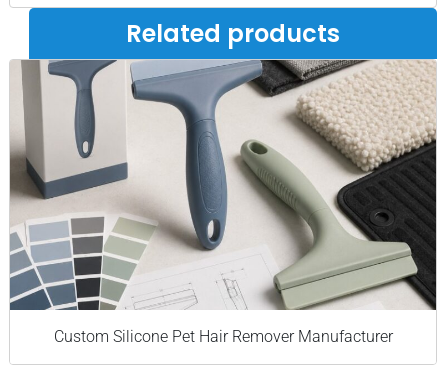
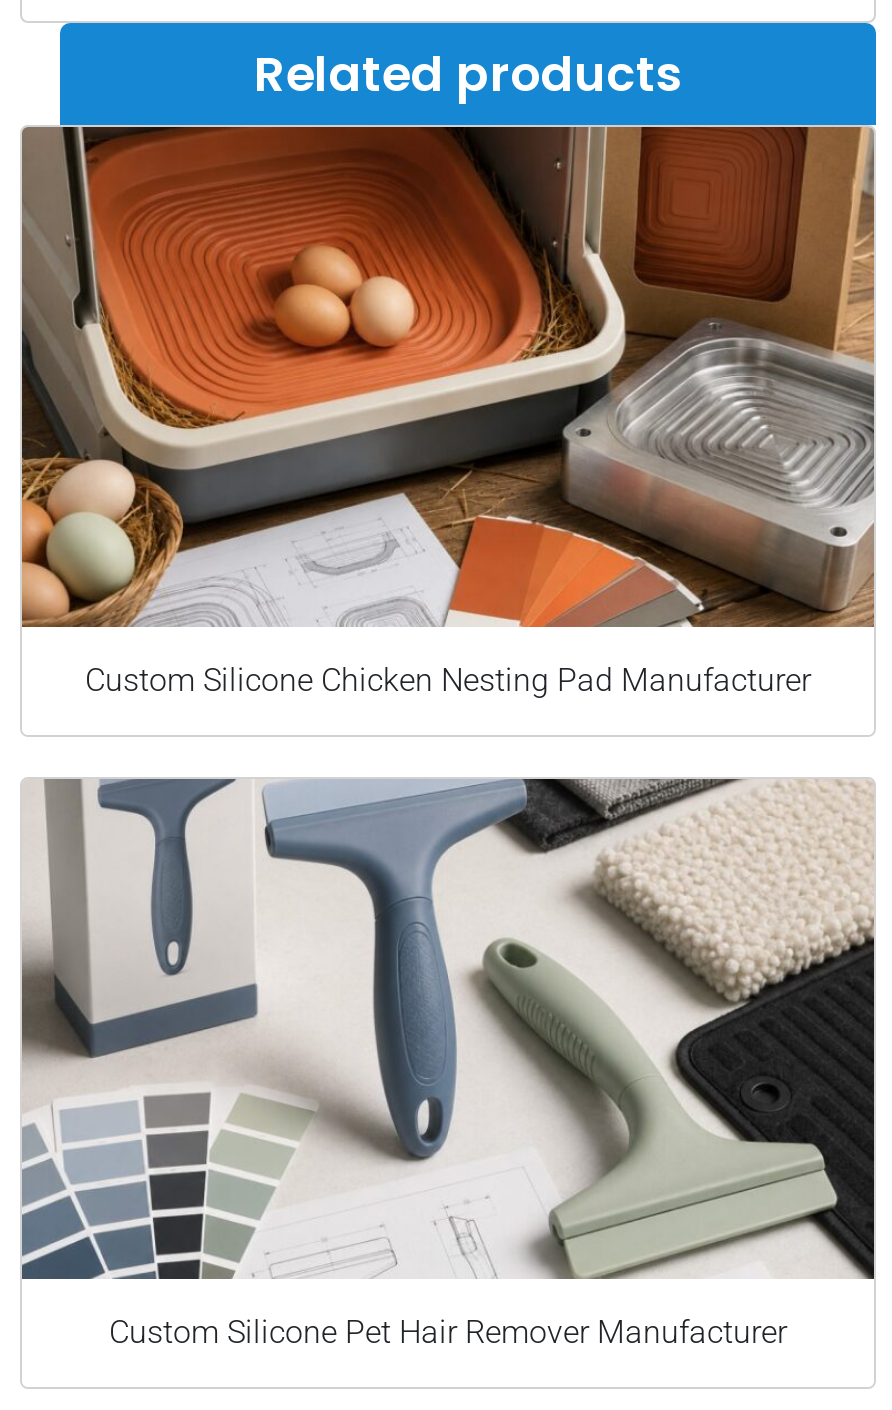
+ [image]
+ Custom Silicone Chicken Nesting Pad Manufacturer
